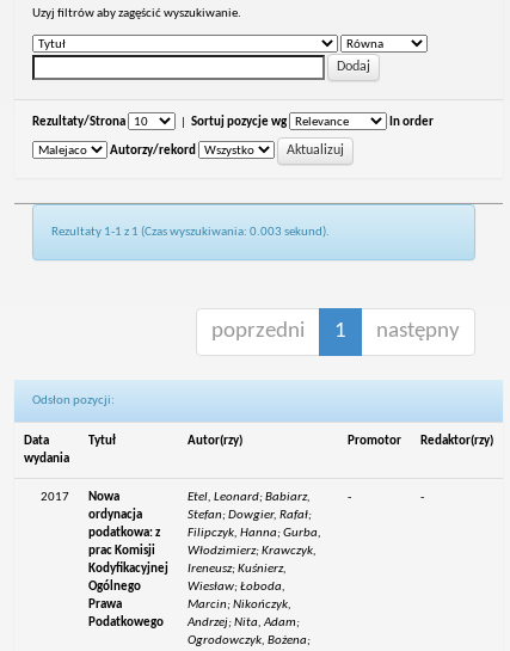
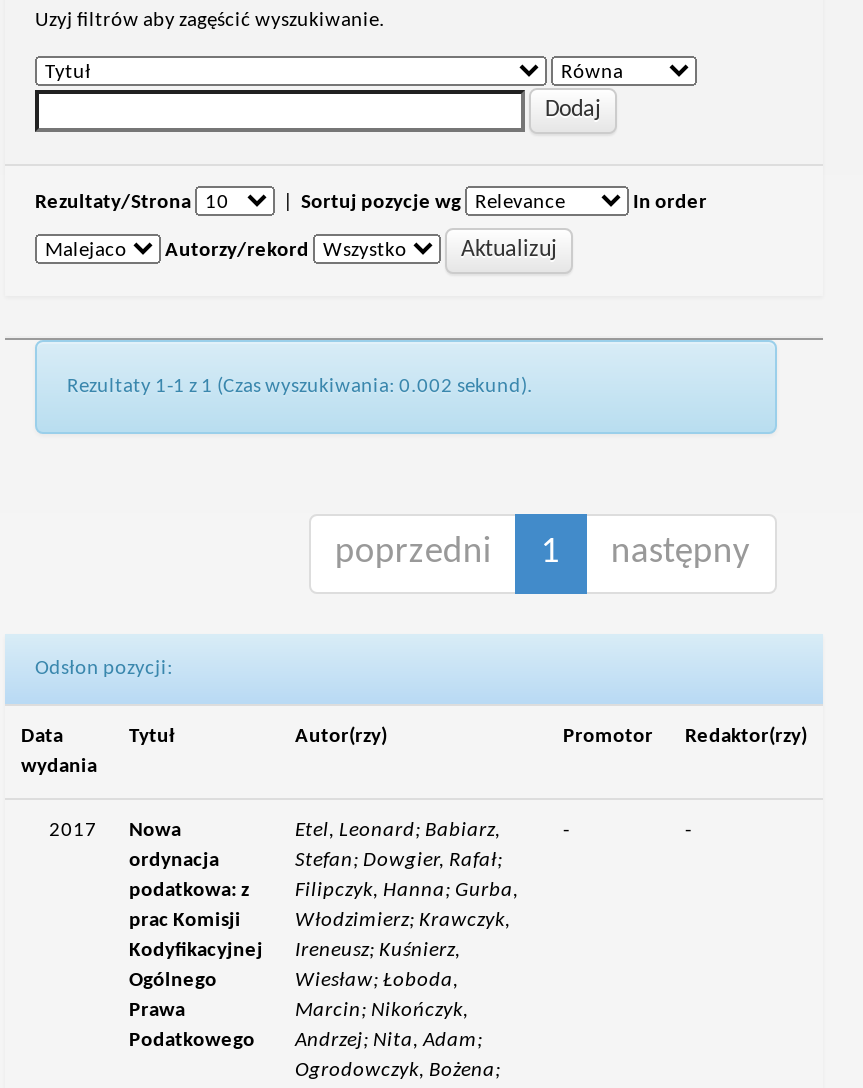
- Rezultaty 1-1 z 1 (Czas wyszukiwania: 0.003 sekund).
+ Rezultaty 1-1 z 1 (Czas wyszukiwania: 0.002 sekund).
